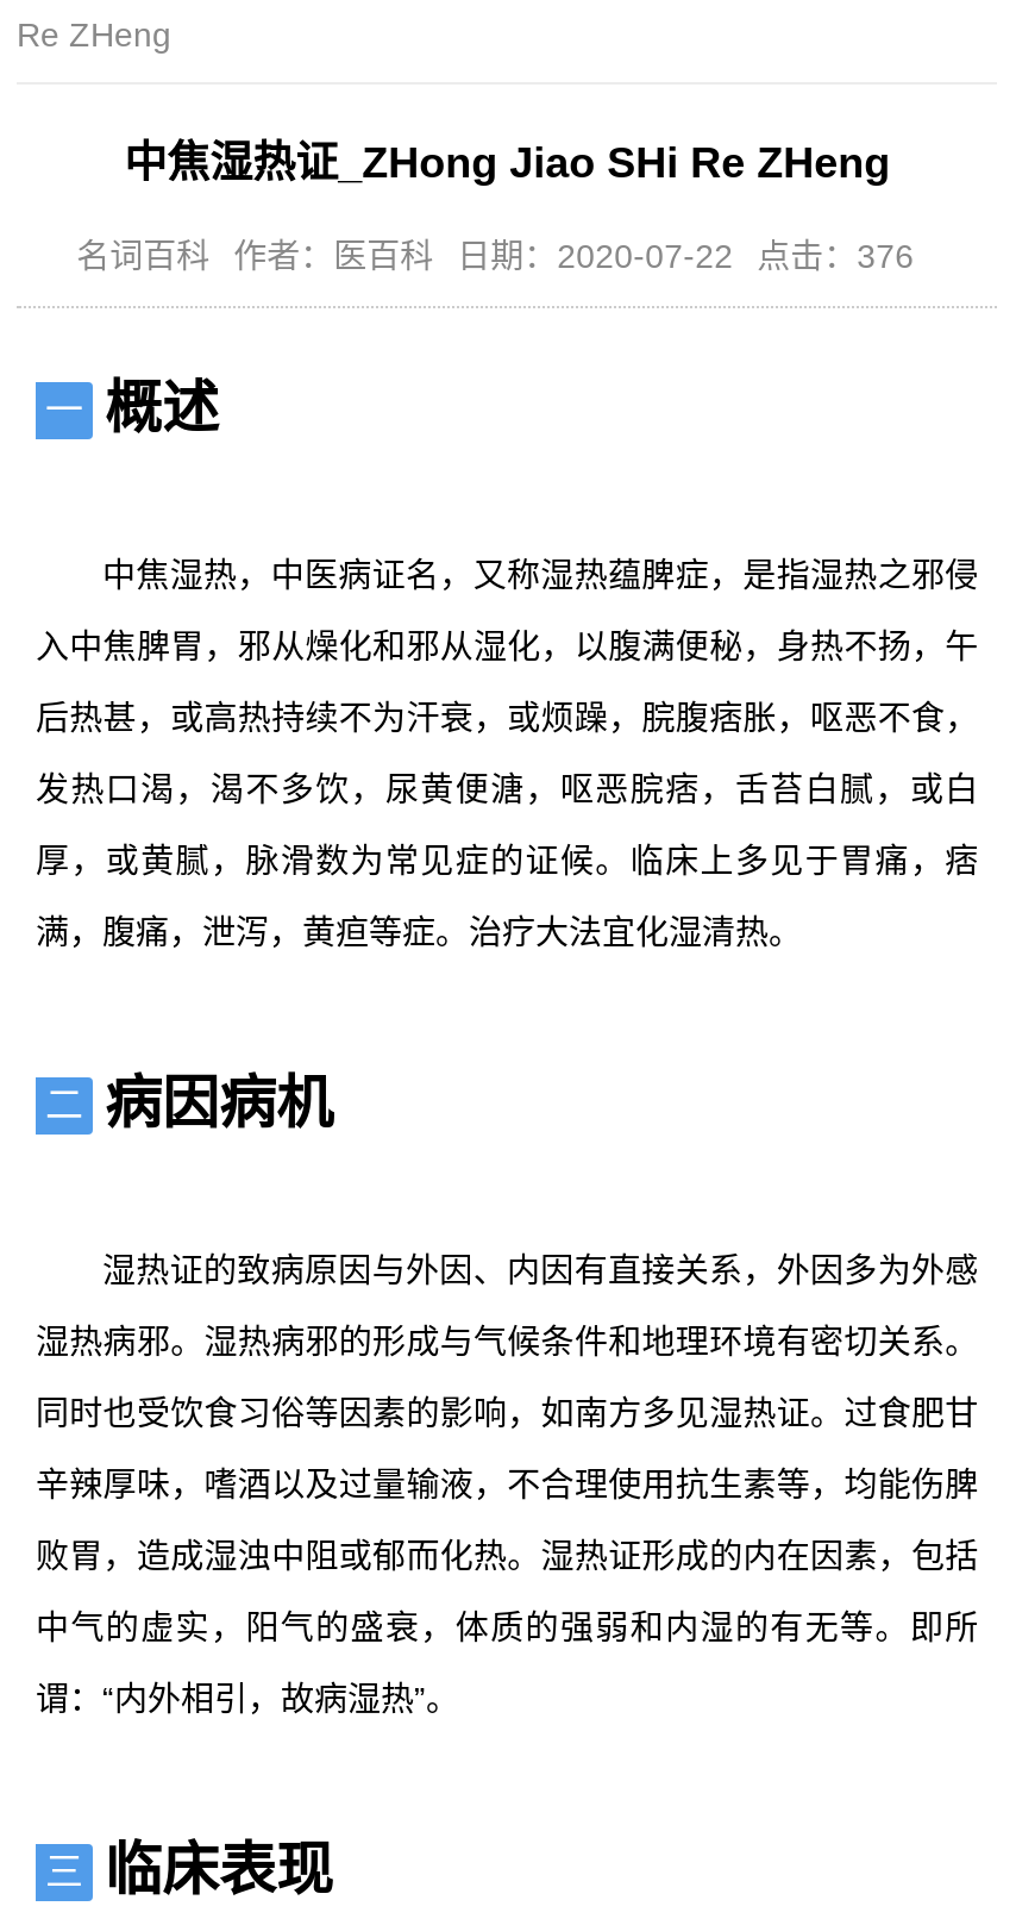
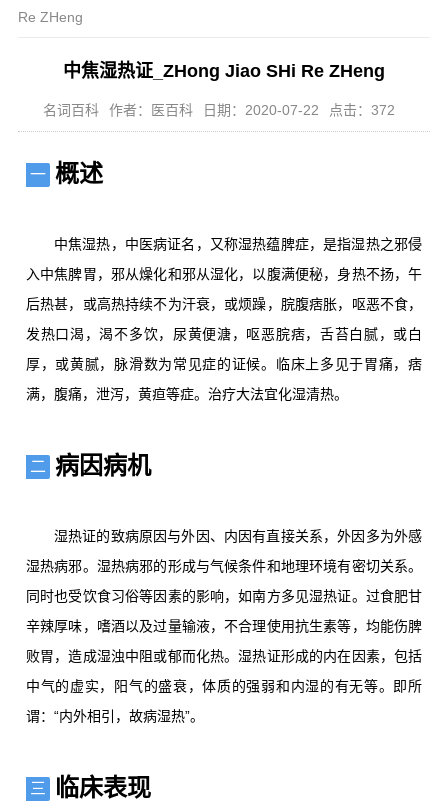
- 名词百科 作者：医百科 日期：2020-07-22 点击：376
+ 名词百科 作者：医百科 日期：2020-07-22 点击：372
